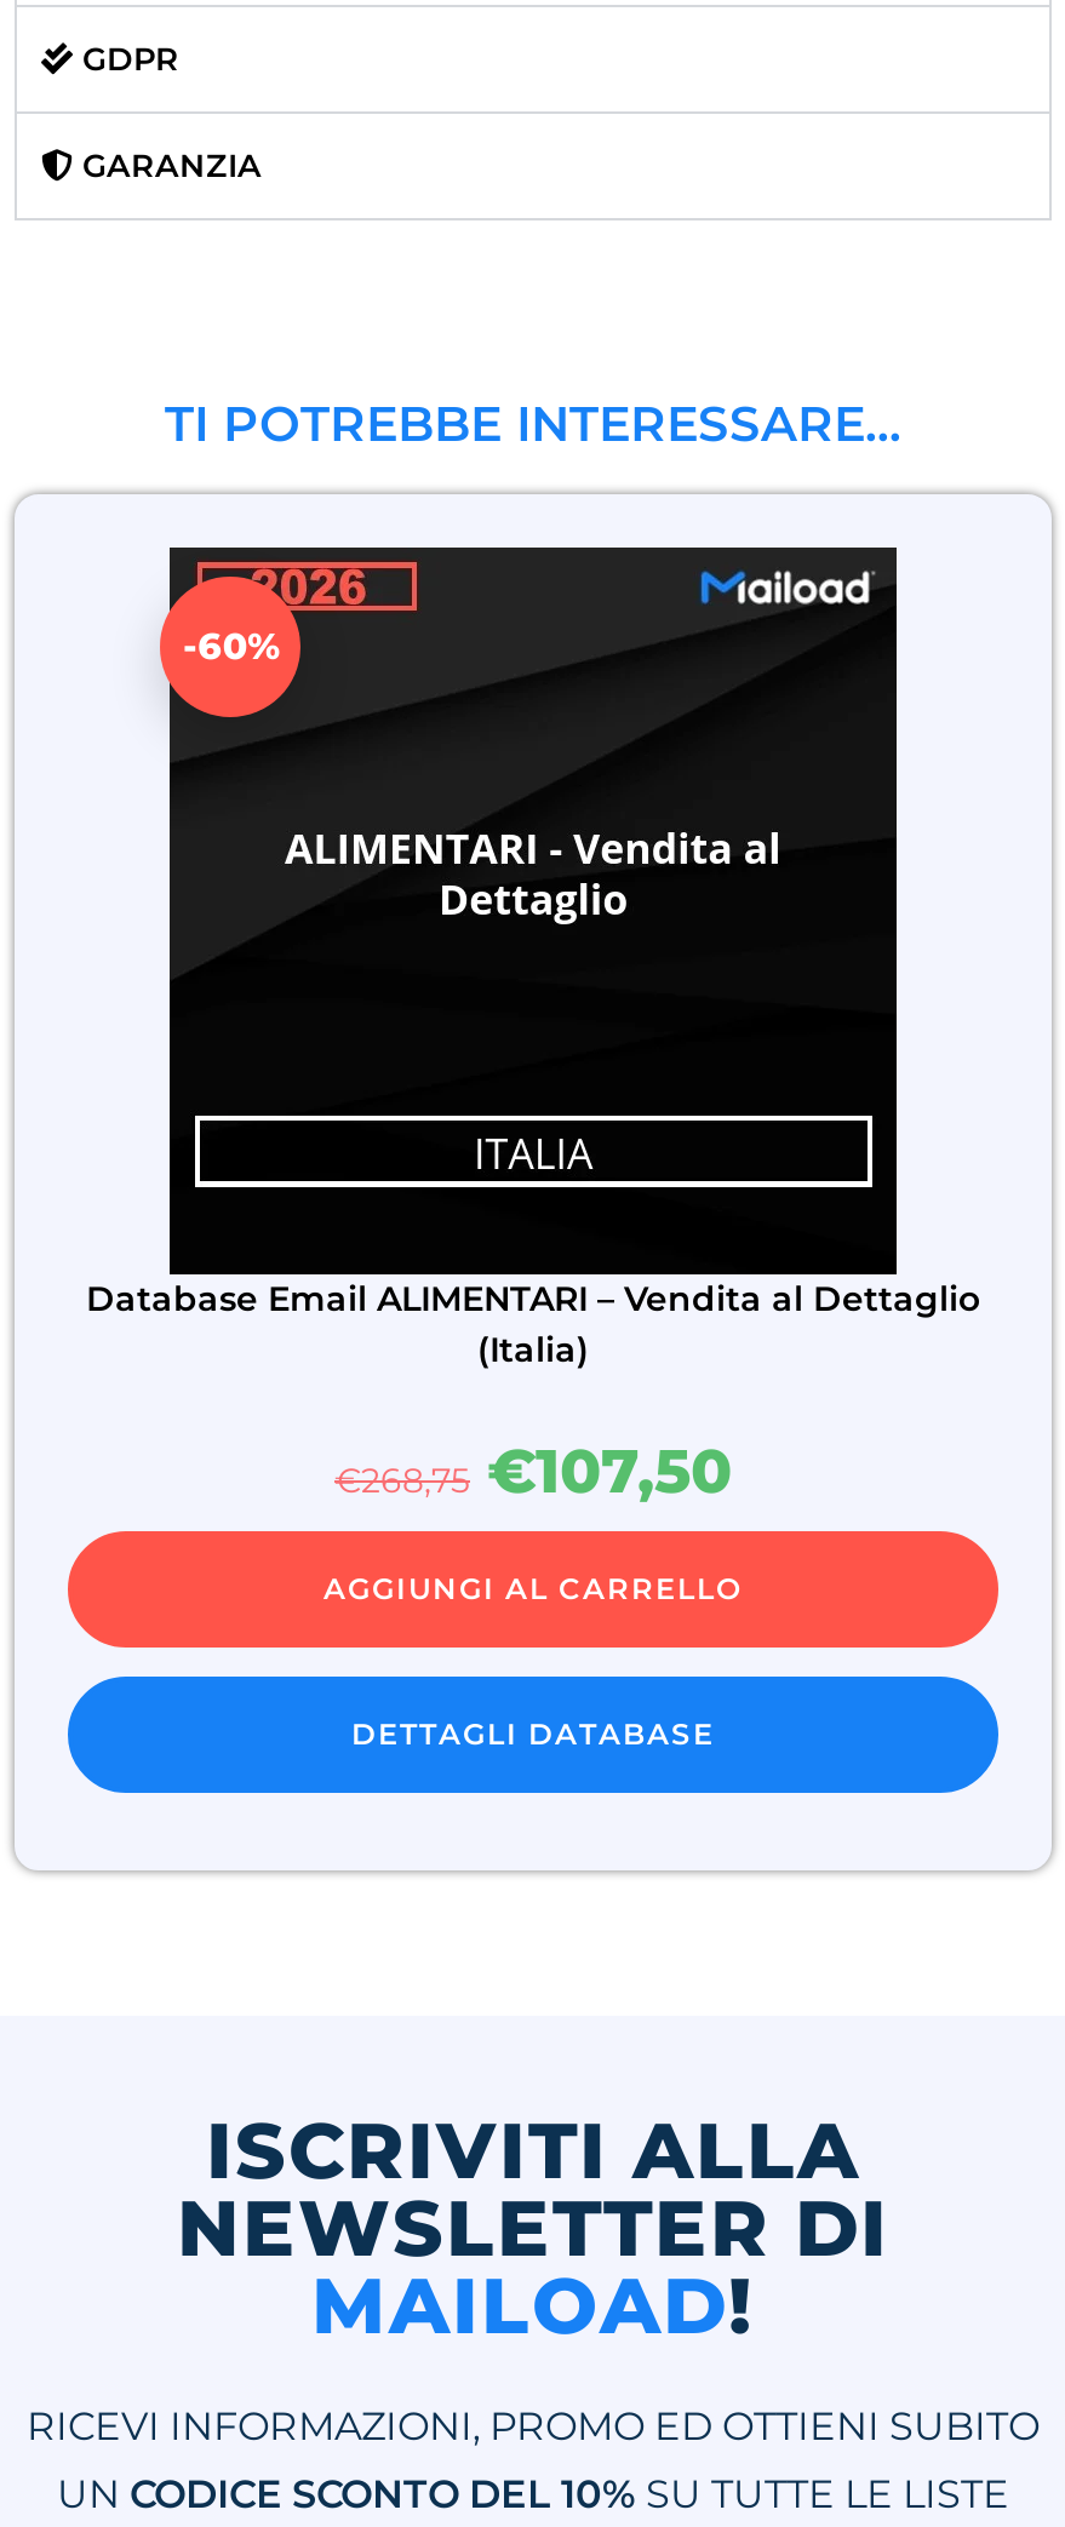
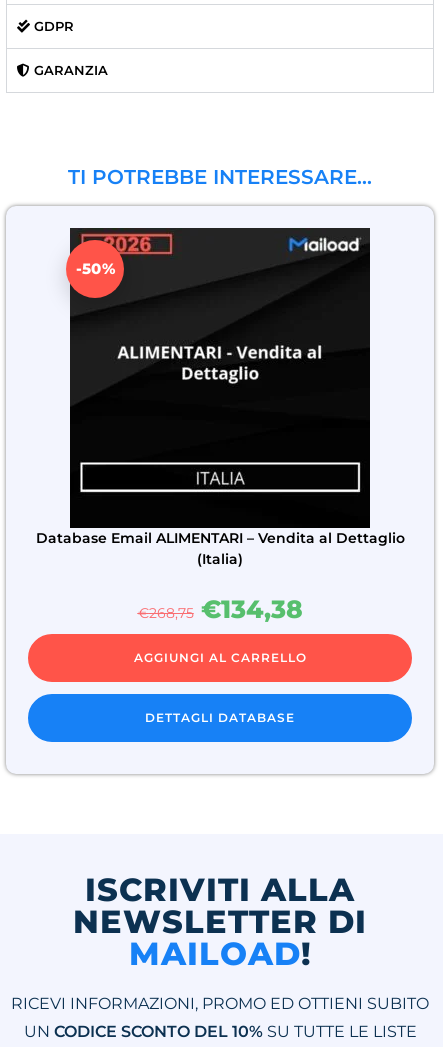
- -60%
+ -50%

- €268,75 €107,50
+ €268,75 €134,38
